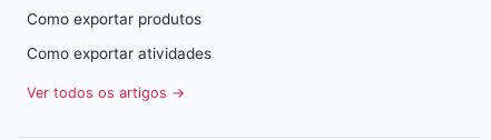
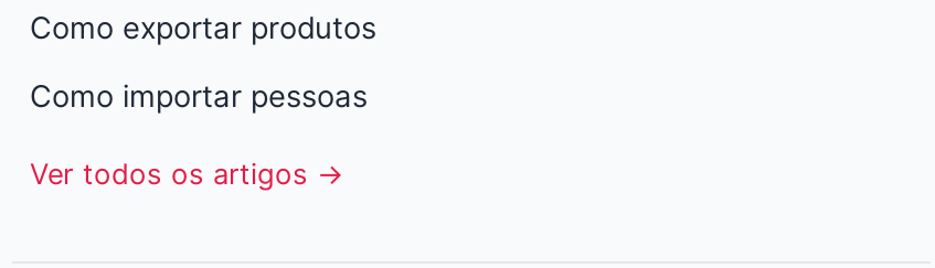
- Como exportar atividades
+ Como importar pessoas
